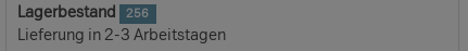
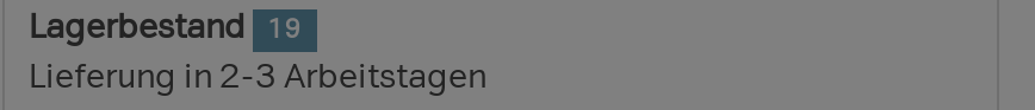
- Lagerbestand 256
+ Lagerbestand 19
